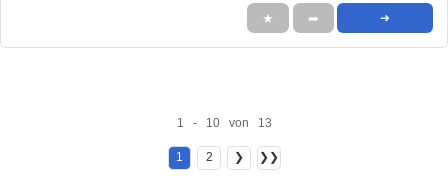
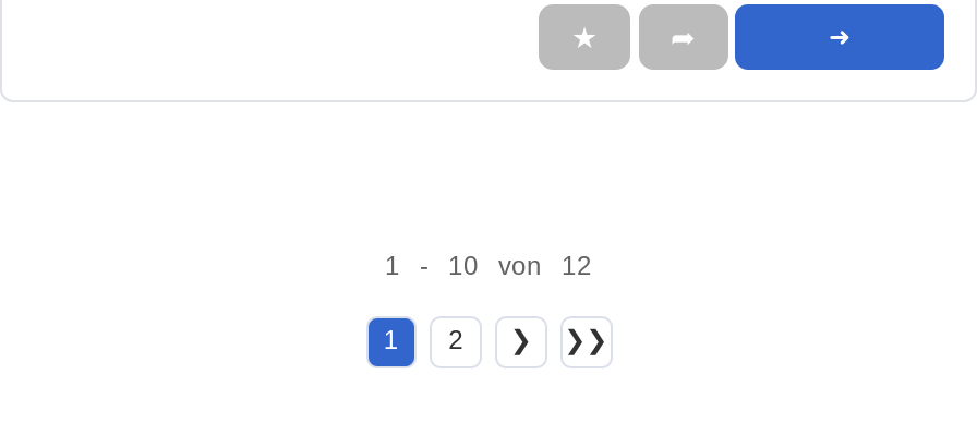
- 1 - 10 von 13
+ 1 - 10 von 12
